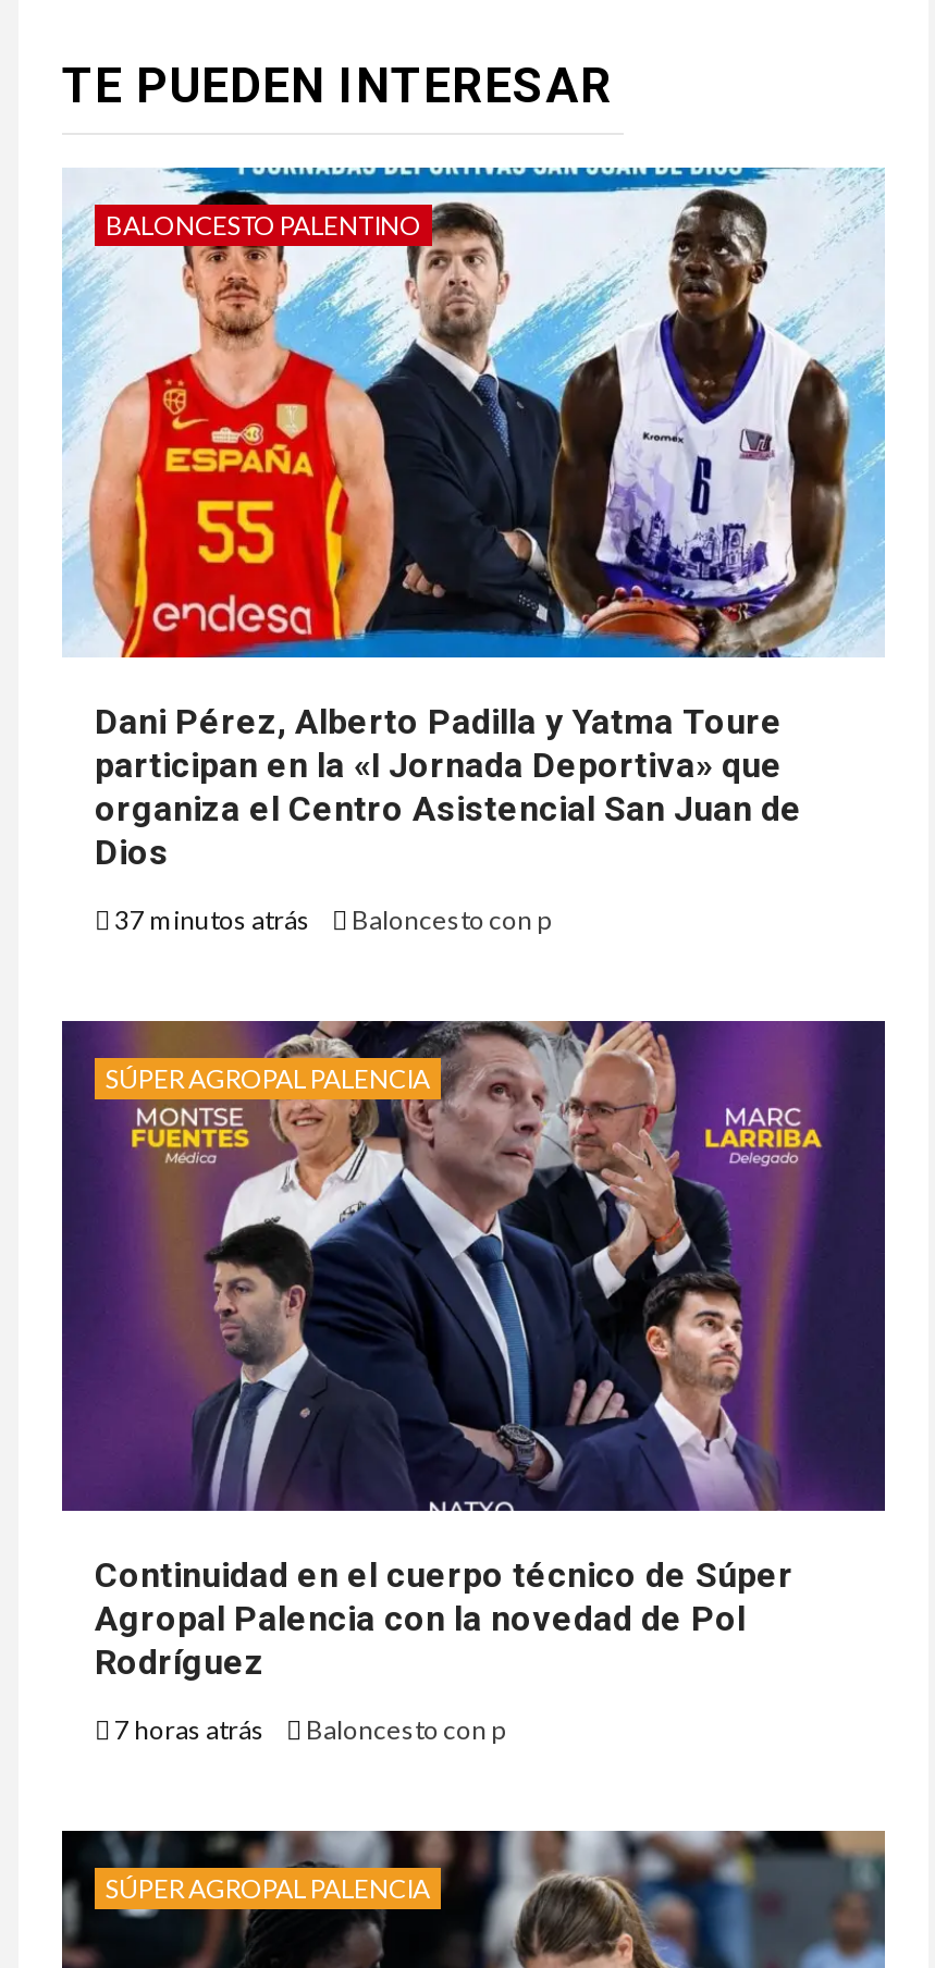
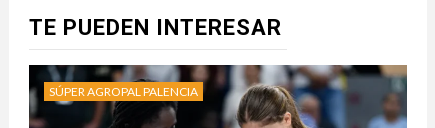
- [image]
- BALONCESTO PALENTINO

- Dani Pérez, Alberto Padilla y Yatma Toure
- participan en la «I Jornada Deportiva» que
- organiza el Centro Asistencial San Juan de
- Dios
- 37 minutos atrás
- Baloncesto con p

- [image]
- SÚPER AGROPAL PALENCIA

- Continuidad en el cuerpo técnico de Súper
- Agropal Palencia con la novedad de Pol
- Rodríguez
- 7 horas atrás
- Baloncesto con p
